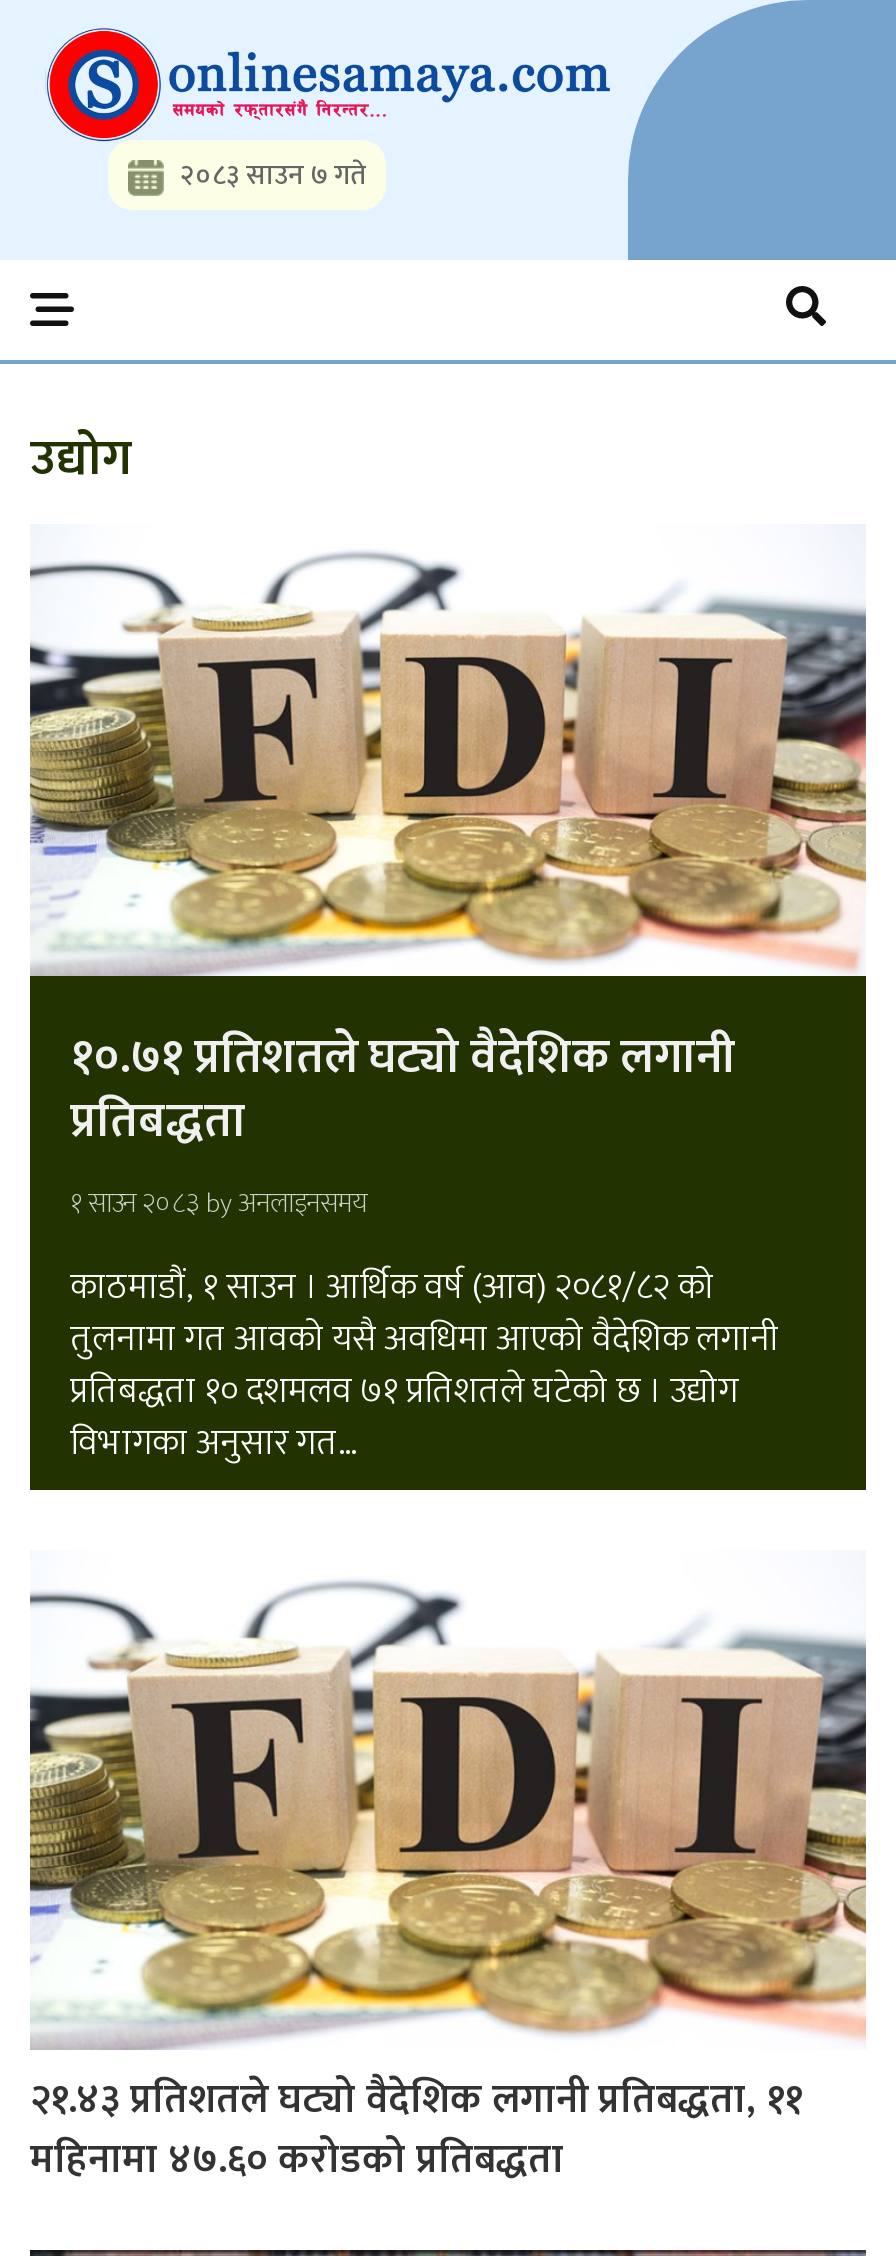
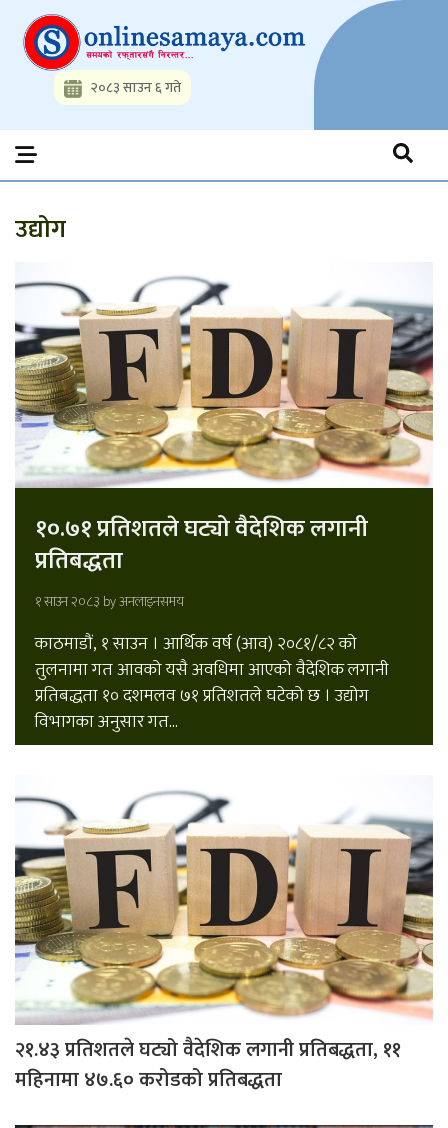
- २०८३ साउन ७ गते
+ २०८३ साउन ६ गते
